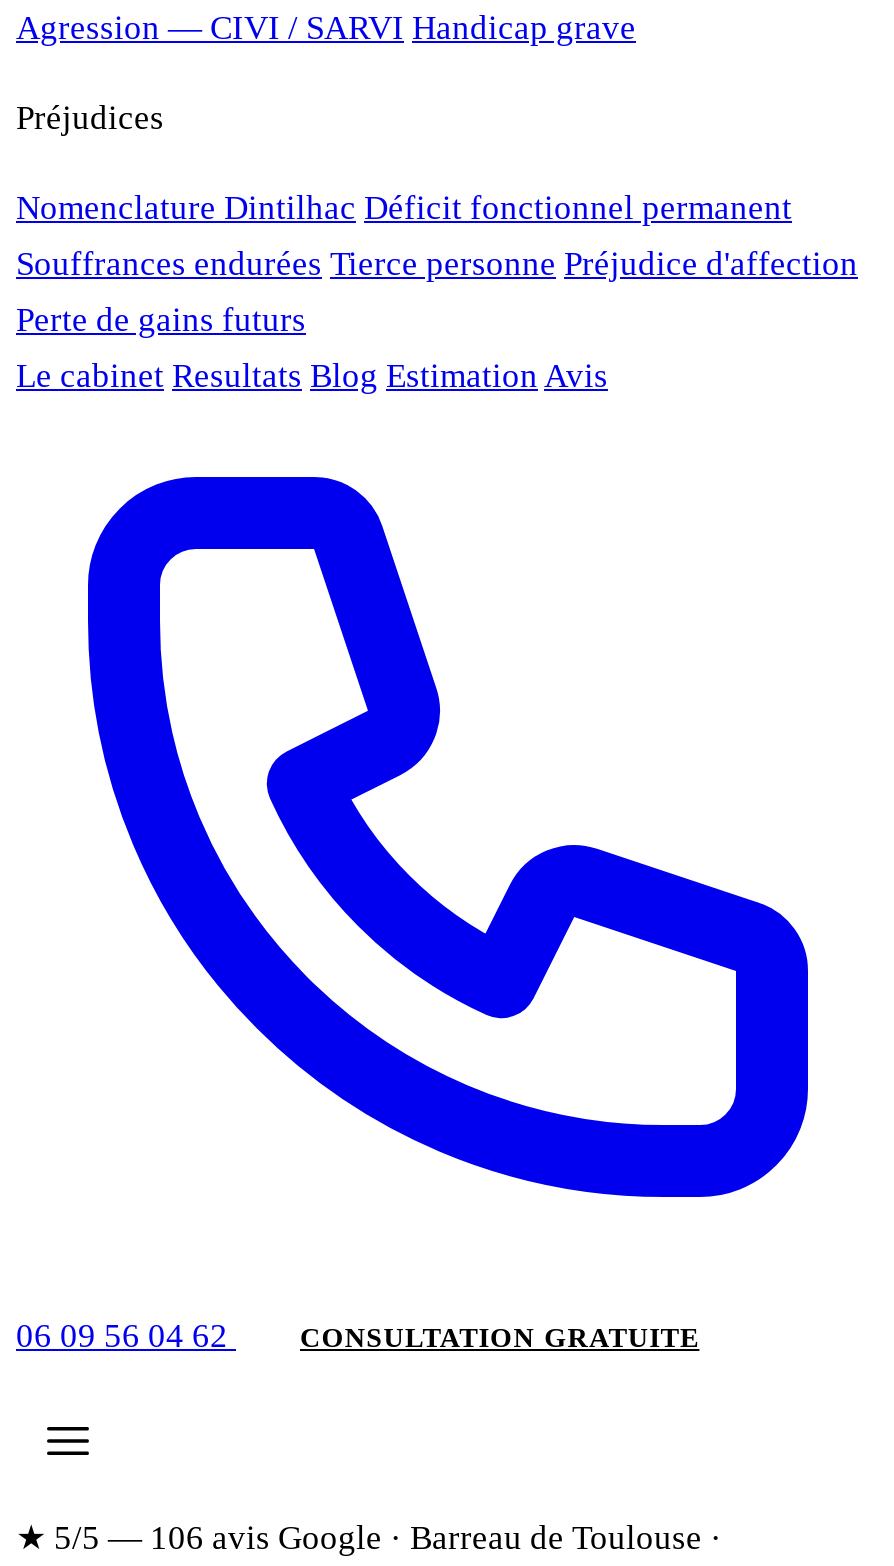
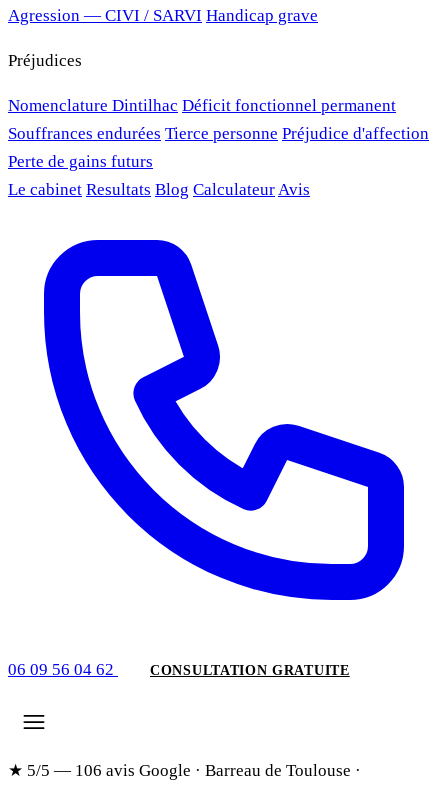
- Le cabinet Resultats Blog Estimation Avis
+ Le cabinet Resultats Blog Calculateur Avis
